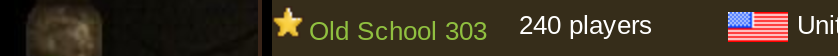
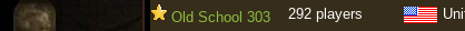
- Old School 303 240 players
+ Old School 303 292 players
